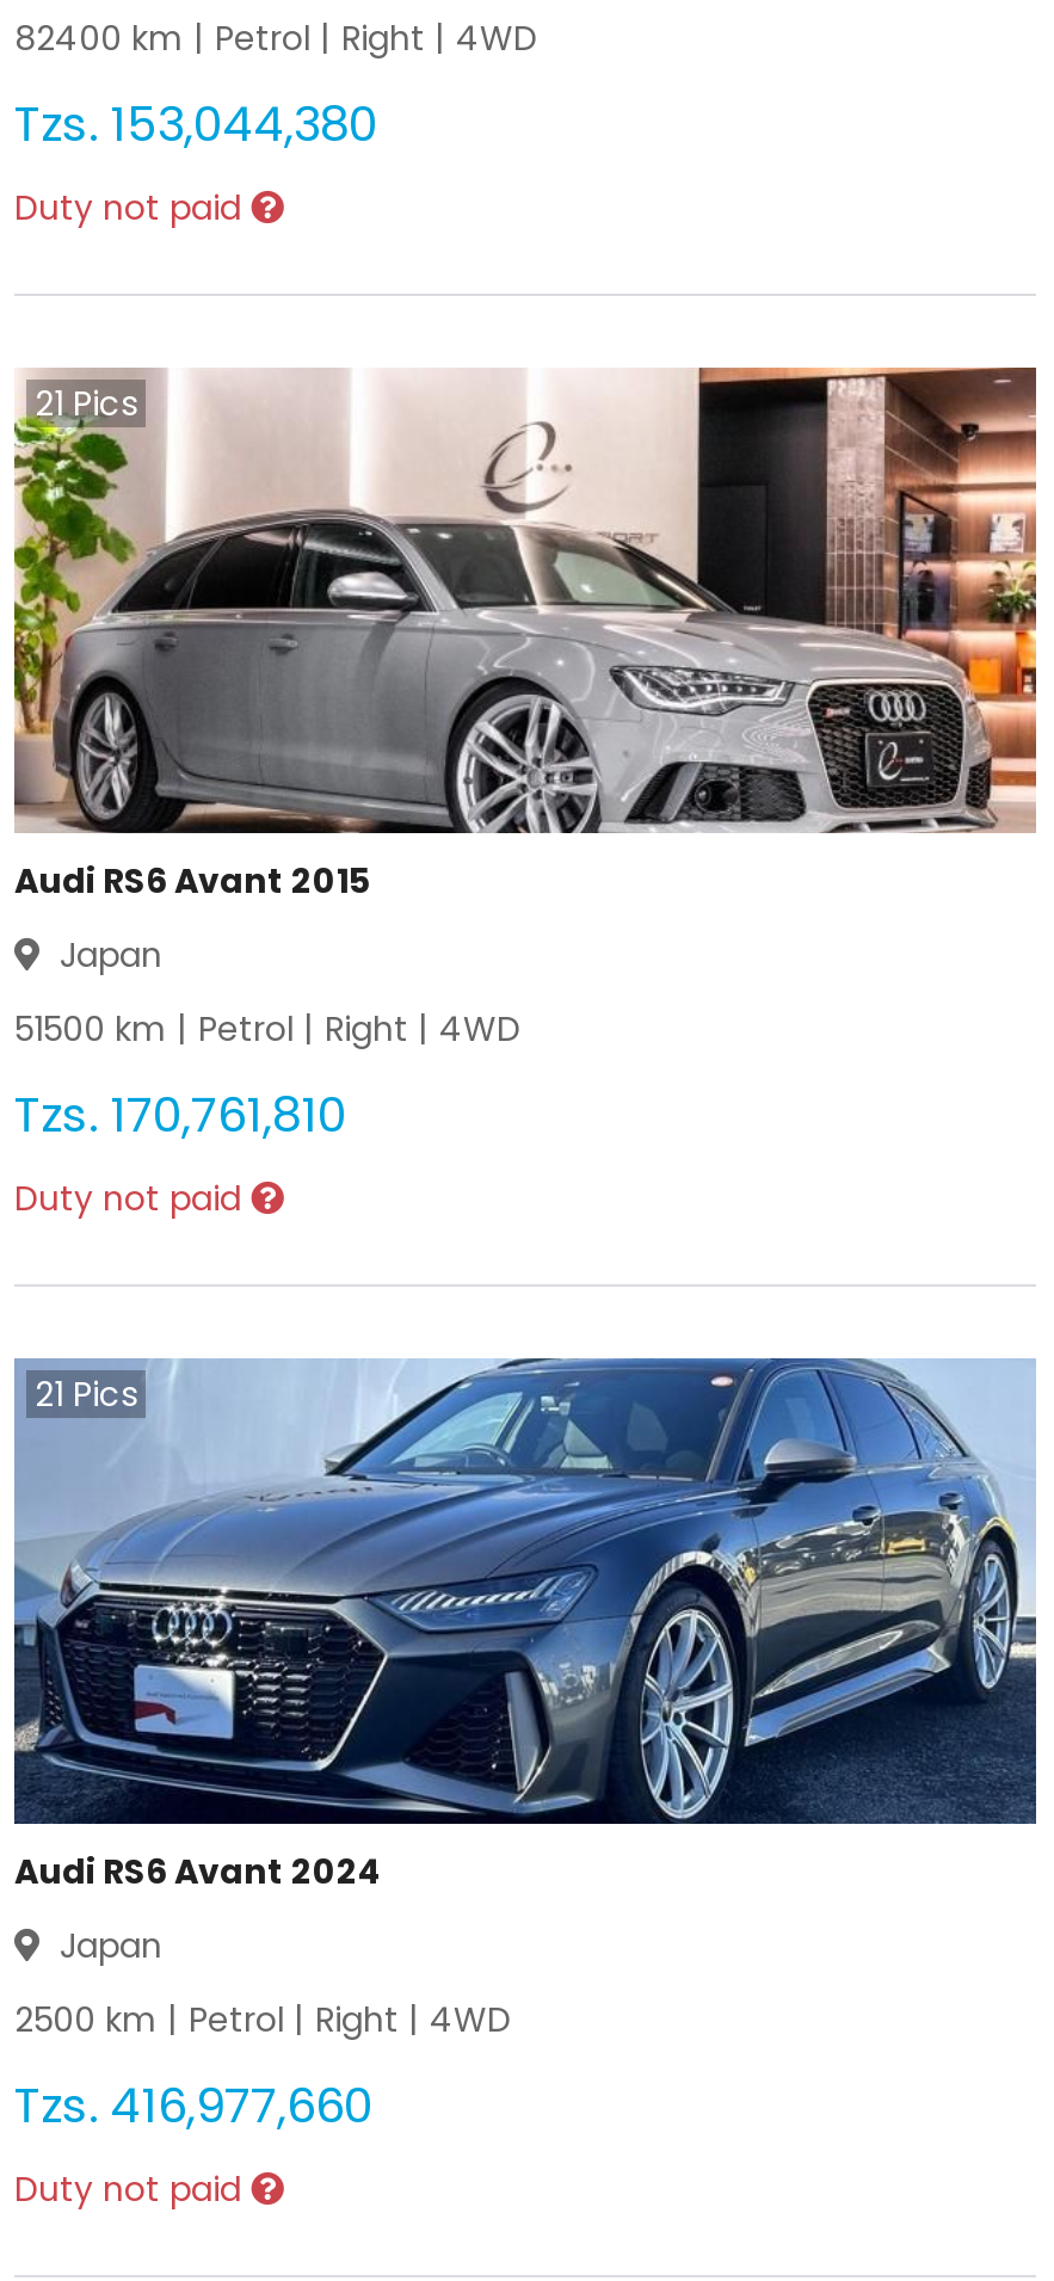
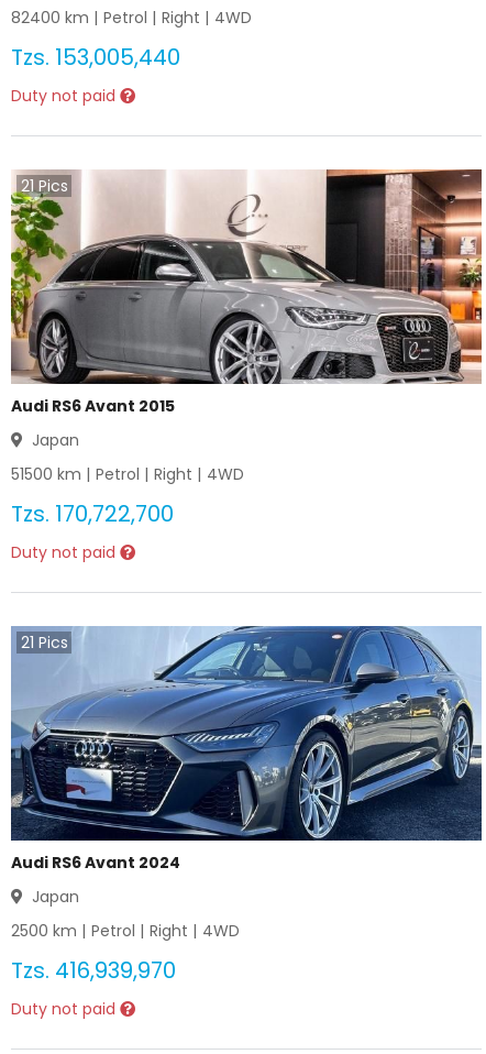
- Tzs. 153,044,380
+ Tzs. 153,005,440

- Tzs. 170,761,810
+ Tzs. 170,722,700

- Tzs. 416,977,660
+ Tzs. 416,939,970
